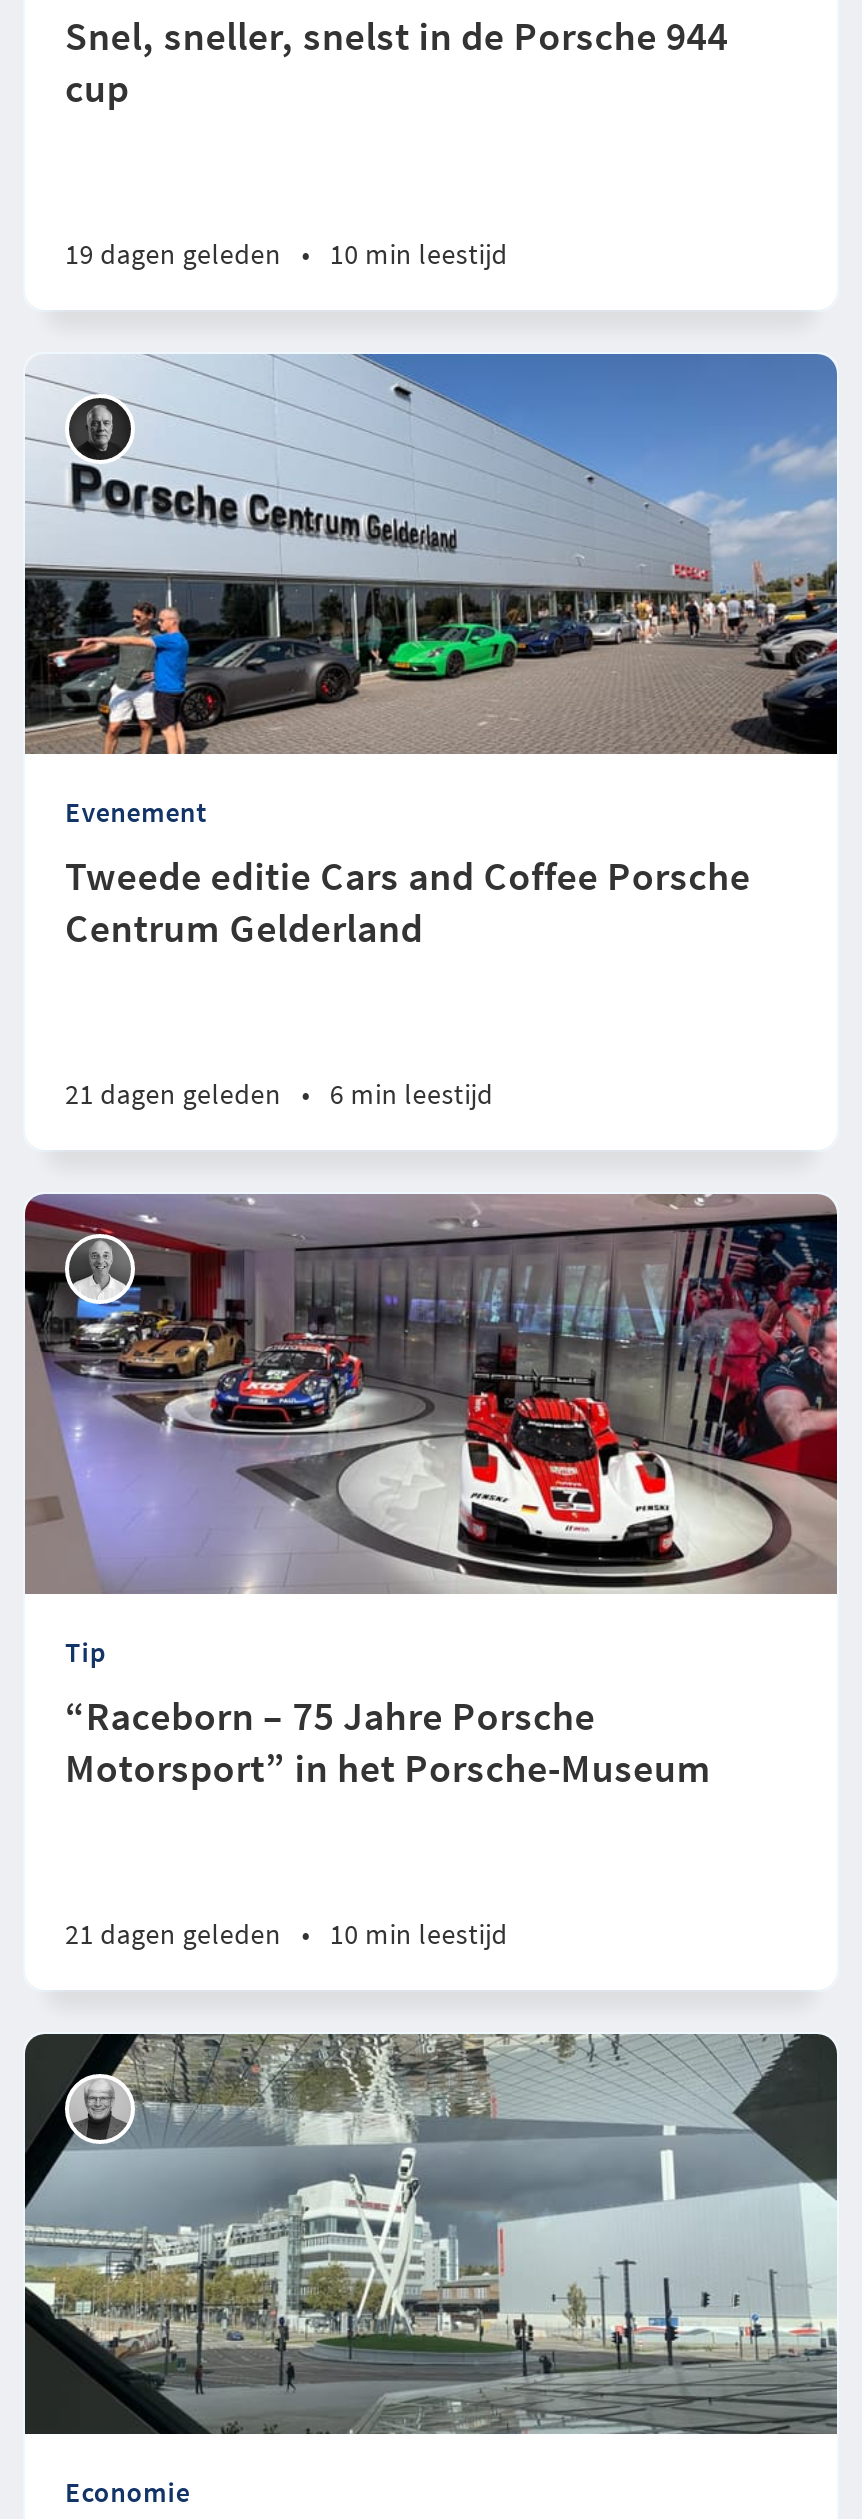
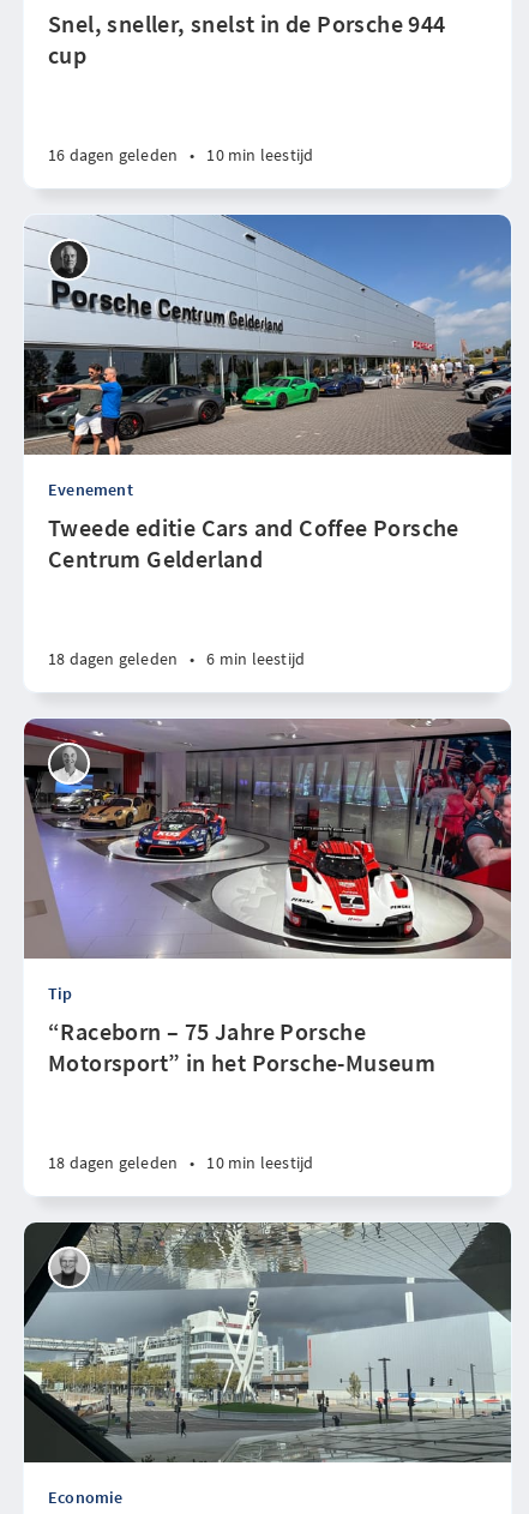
- 19 dagen geleden • 10 min leestijd
+ 16 dagen geleden • 10 min leestijd

- 21 dagen geleden • 6 min leestijd
+ 18 dagen geleden • 6 min leestijd

- 21 dagen geleden • 10 min leestijd
+ 18 dagen geleden • 10 min leestijd
